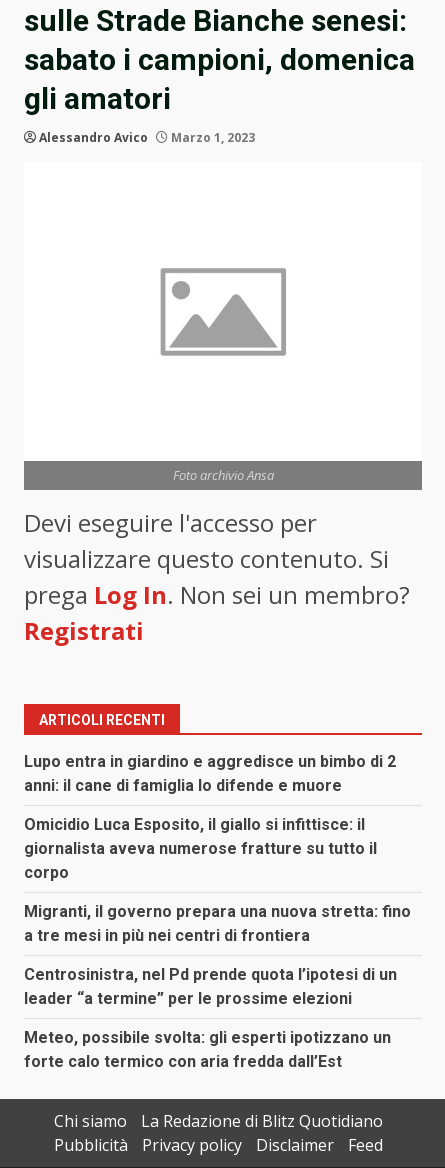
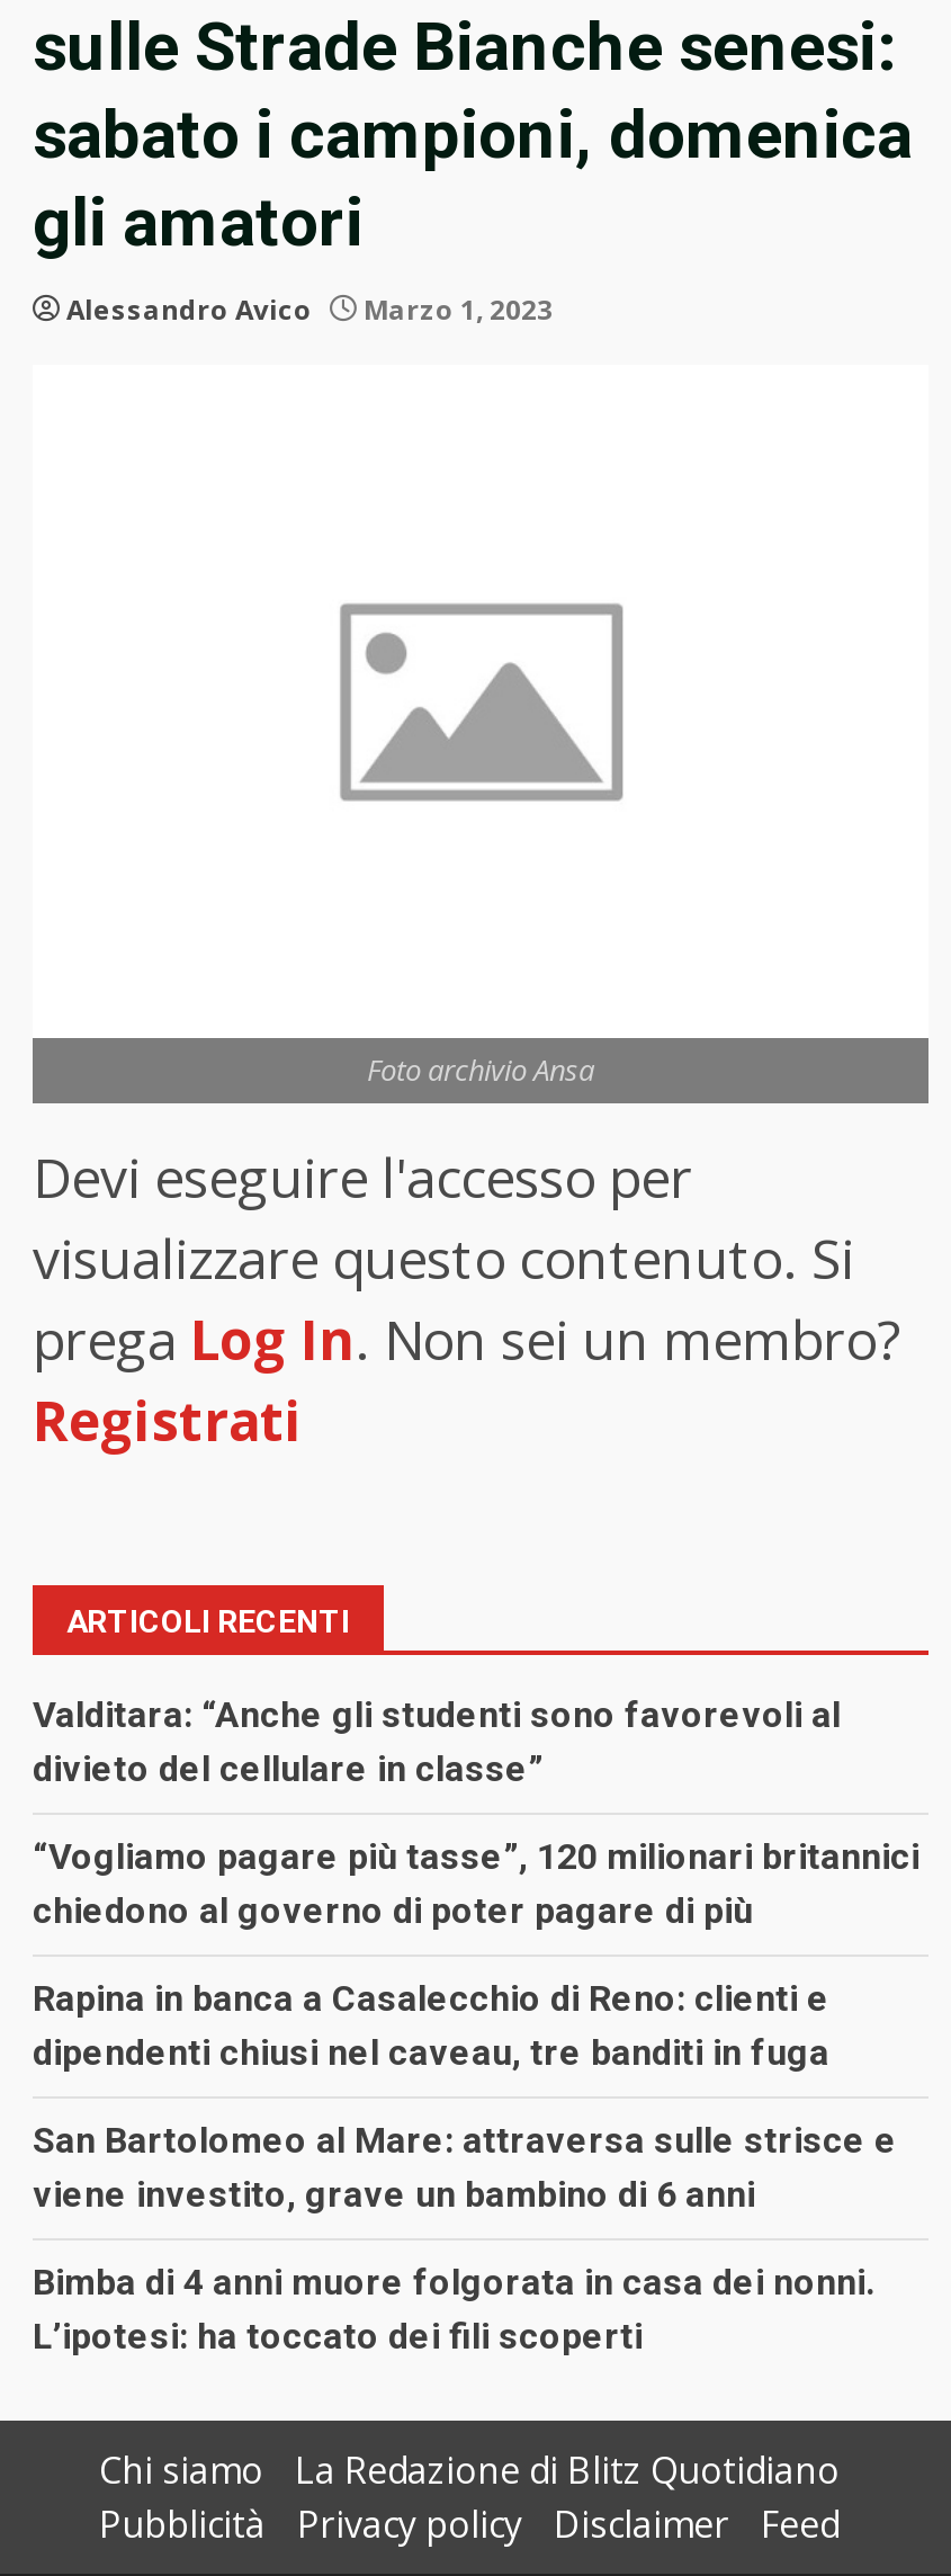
- Lupo entra in giardino e aggredisce un bimbo di 2
- anni: il cane di famiglia lo difende e muore
+ Valditara: “Anche gli studenti sono favorevoli al
+ divieto del cellulare in classe”

- Omicidio Luca Esposito, il giallo si infittisce: il
- giornalista aveva numerose fratture su tutto il
- corpo
+ “Vogliamo pagare più tasse”, 120 milionari britannici
+ chiedono al governo di poter pagare di più

- Migranti, il governo prepara una nuova stretta: fino
- a tre mesi in più nei centri di frontiera
+ Rapina in banca a Casalecchio di Reno: clienti e
+ dipendenti chiusi nel caveau, tre banditi in fuga

- Centrosinistra, nel Pd prende quota l’ipotesi di un
- leader “a termine” per le prossime elezioni
+ San Bartolomeo al Mare: attraversa sulle strisce e
+ viene investito, grave un bambino di 6 anni

- Meteo, possibile svolta: gli esperti ipotizzano un
- forte calo termico con aria fredda dall’Est
+ Bimba di 4 anni muore folgorata in casa dei nonni.
+ L’ipotesi: ha toccato dei fili scoperti
